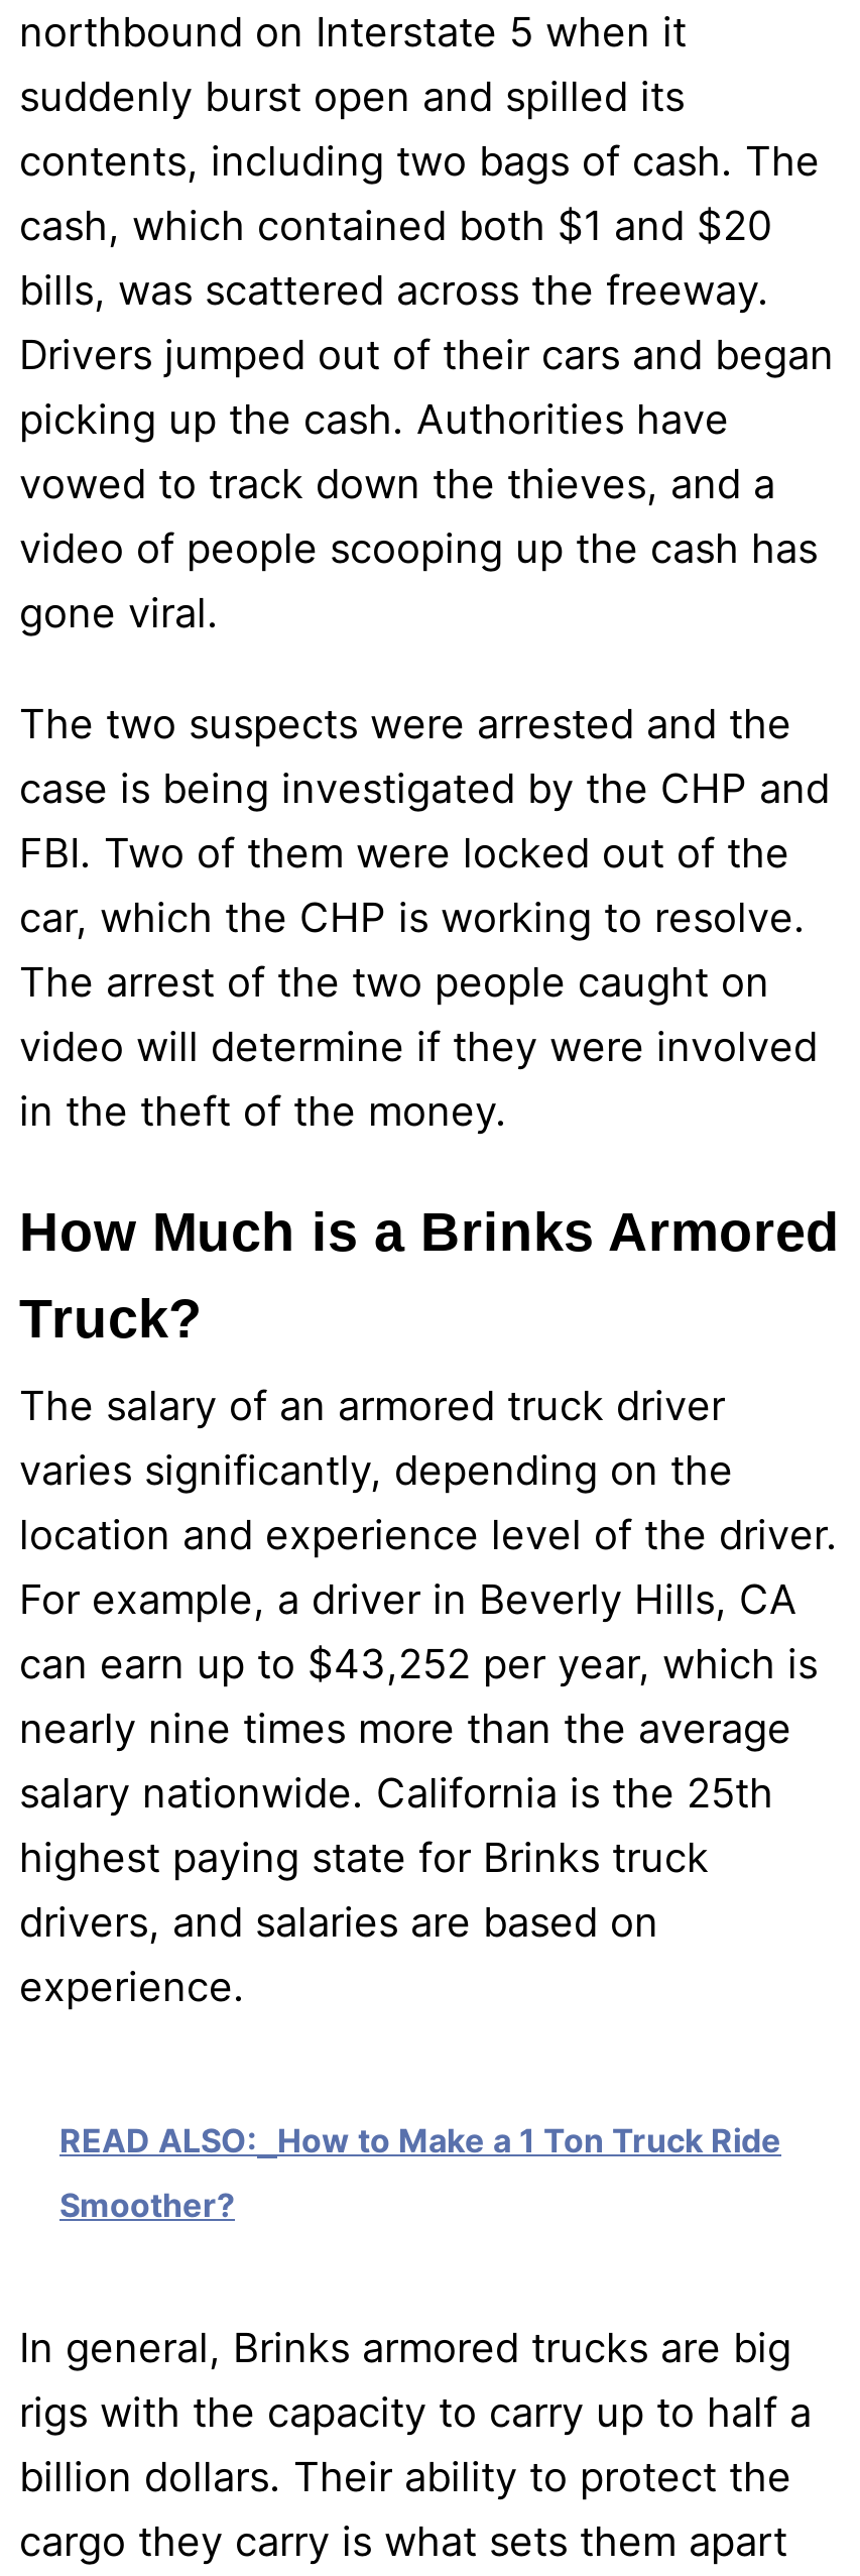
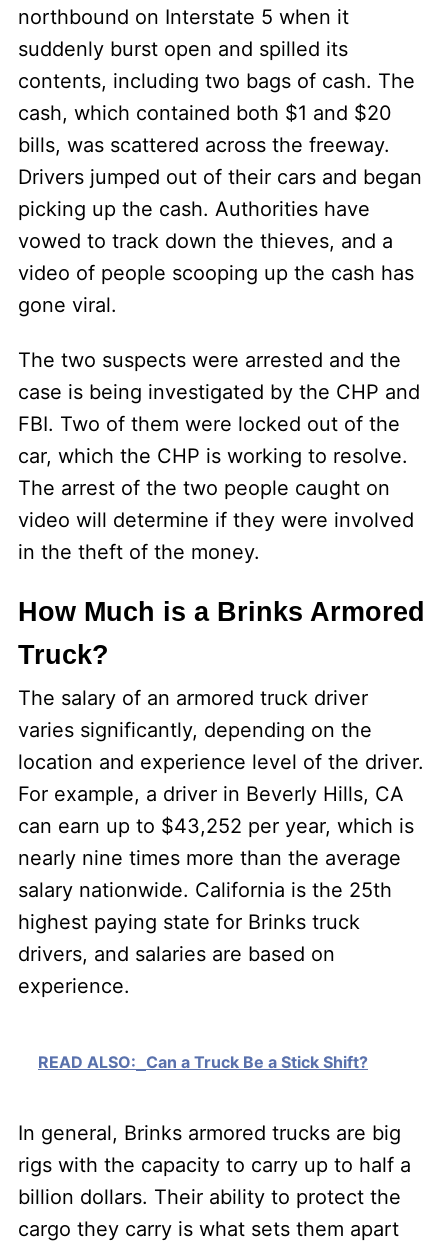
- READ ALSO: How to Make a 1 Ton Truck Ride
- Smoother?
+ READ ALSO: Can a Truck Be a Stick Shift?
